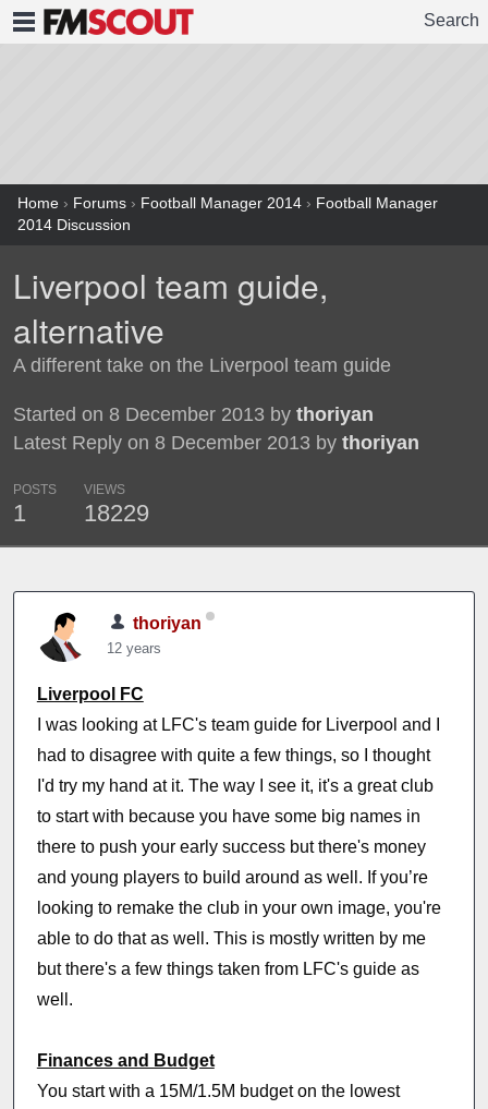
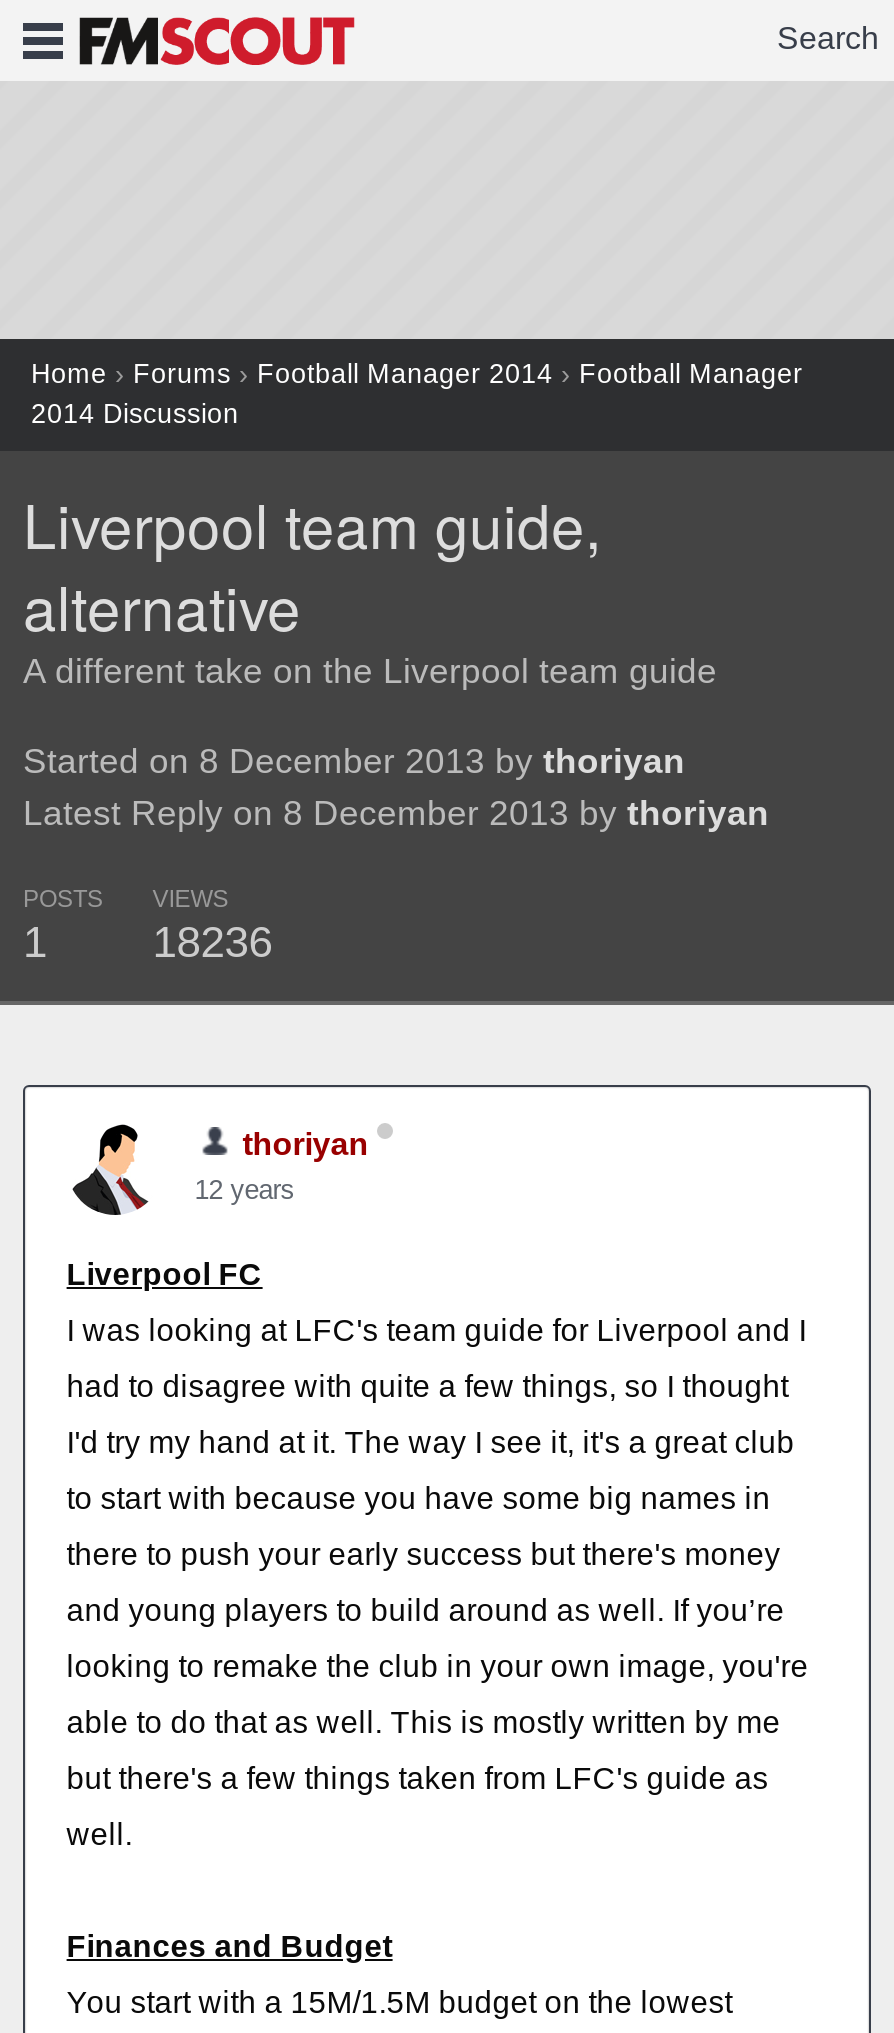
- 18229
+ 18236
